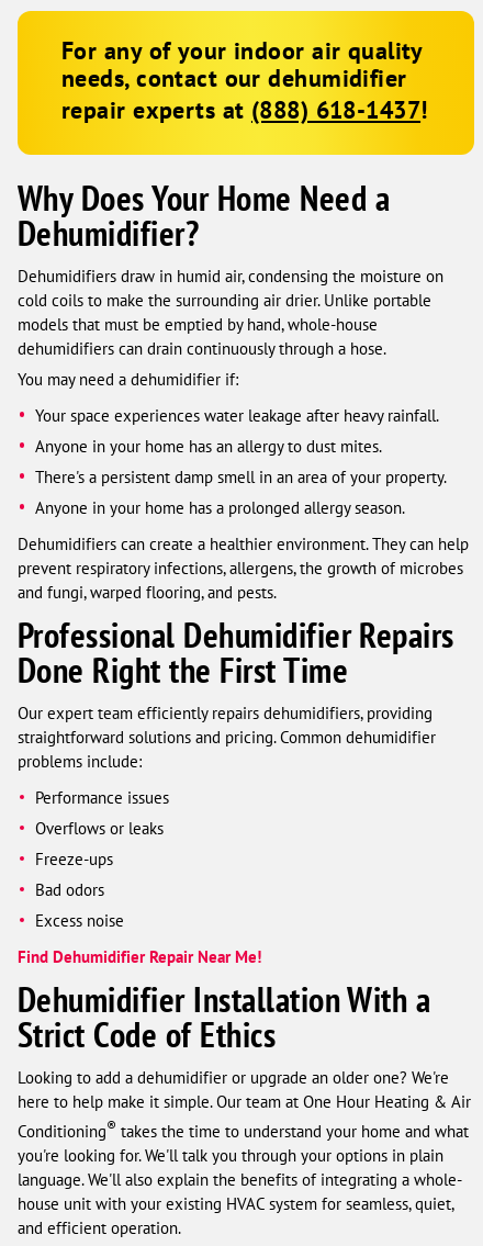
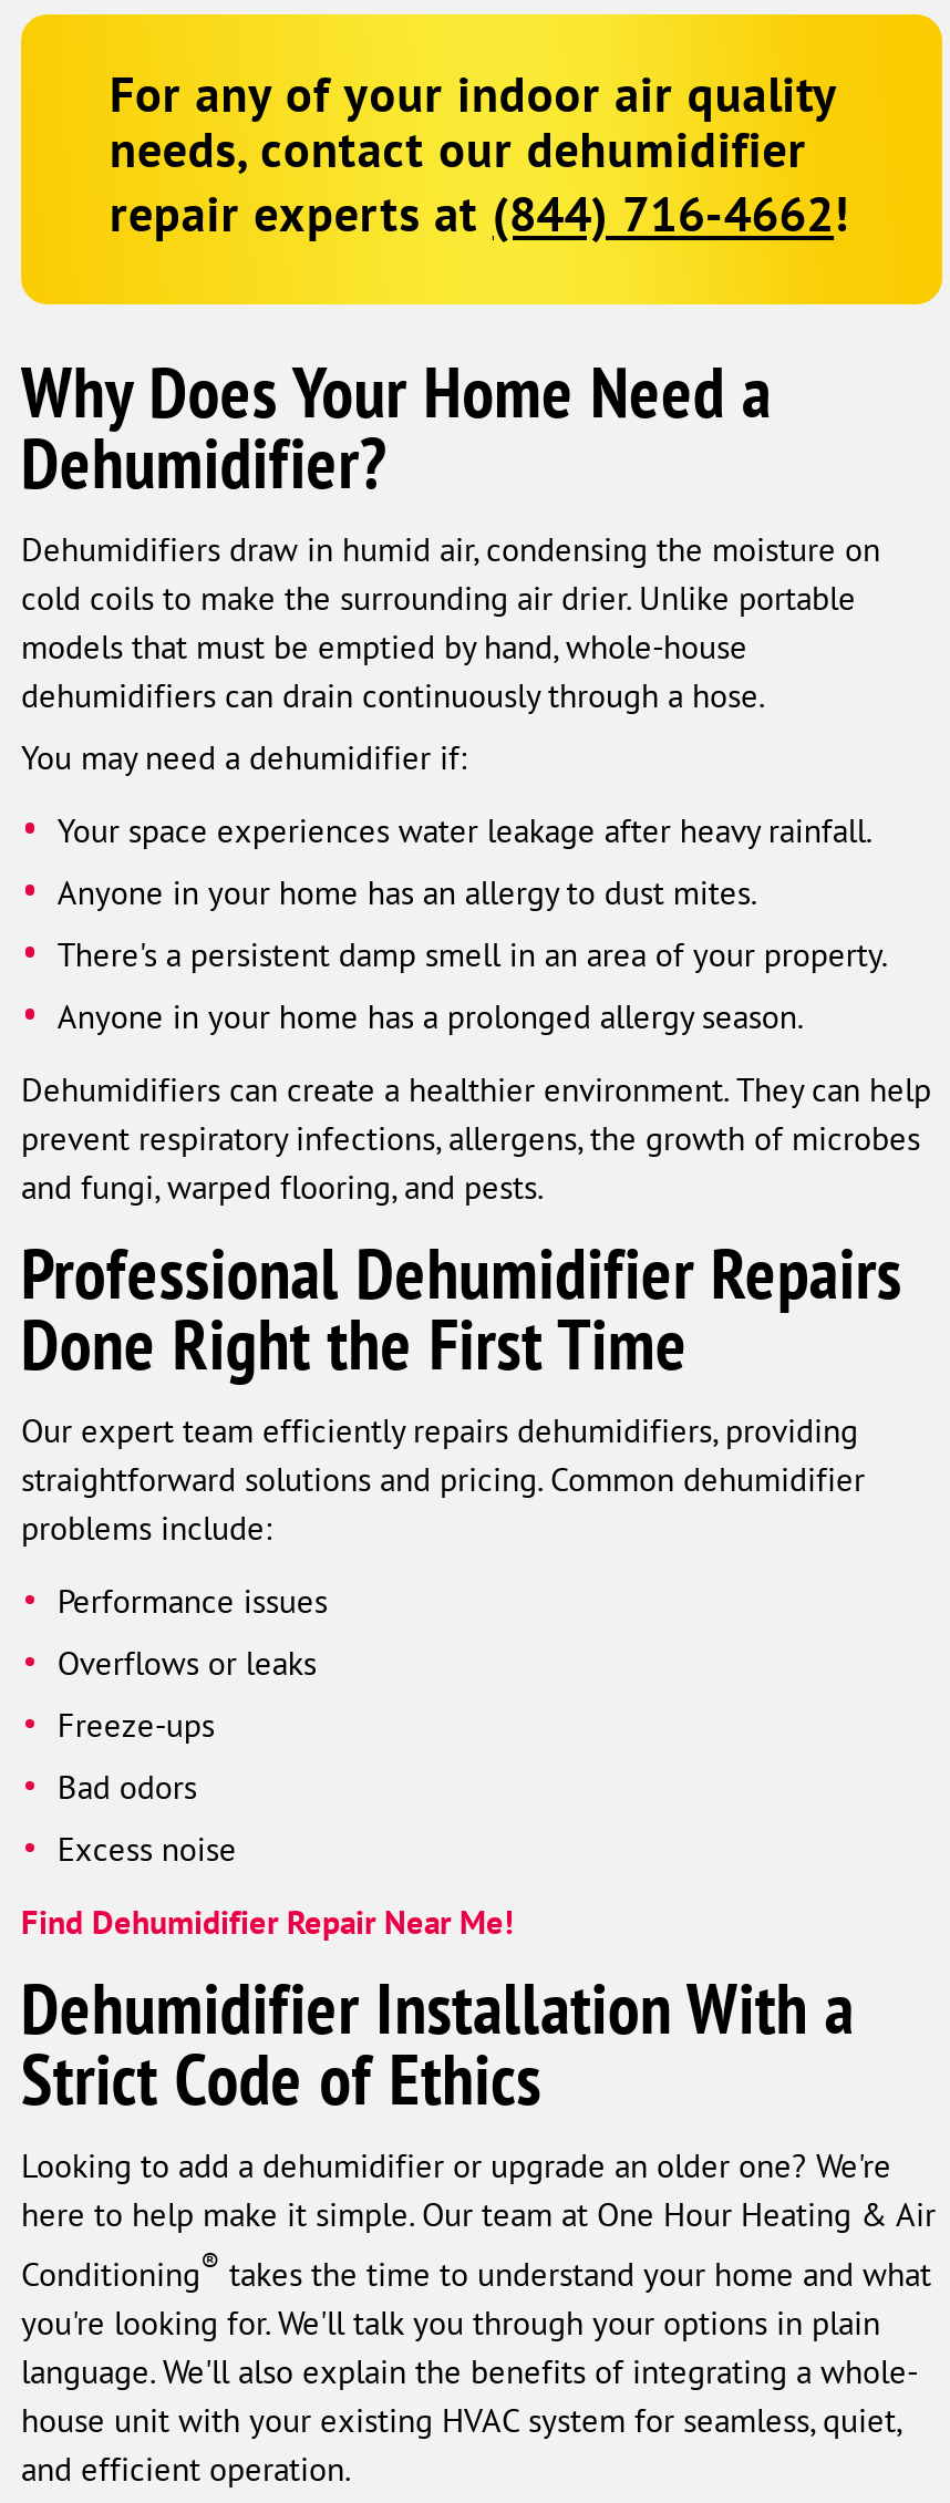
- repair experts at (888) 618-1437!
+ repair experts at (844) 716-4662!
